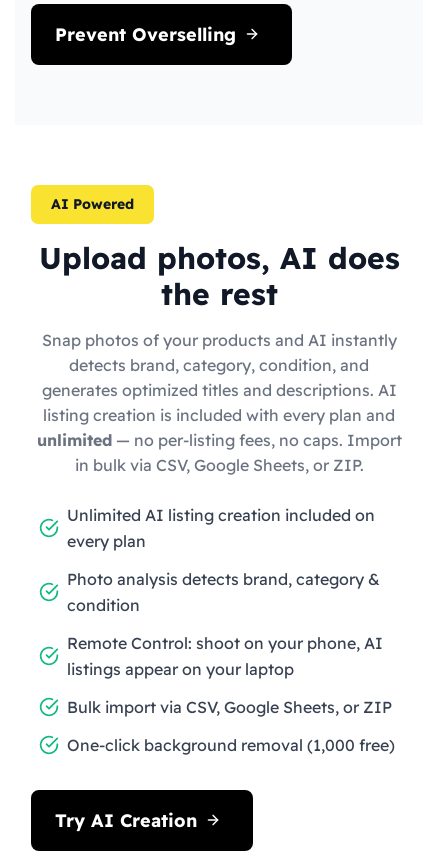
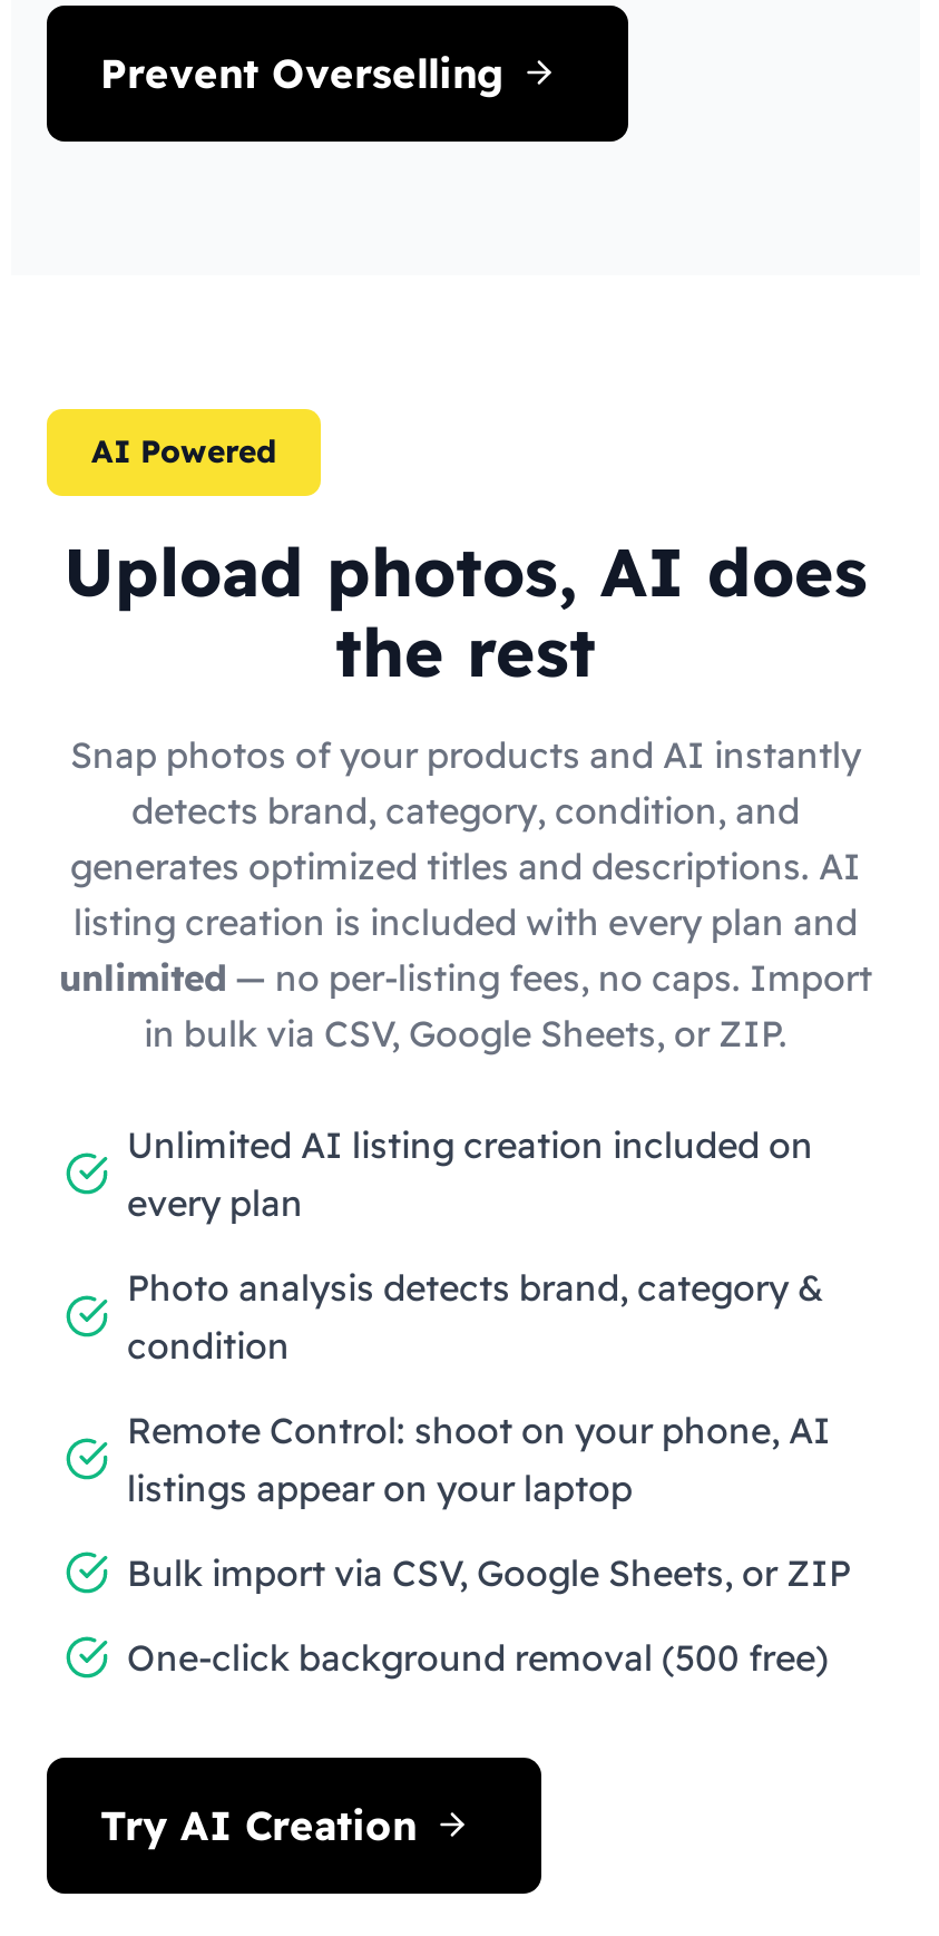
- One-click background removal (1,000 free)
+ One-click background removal (500 free)
